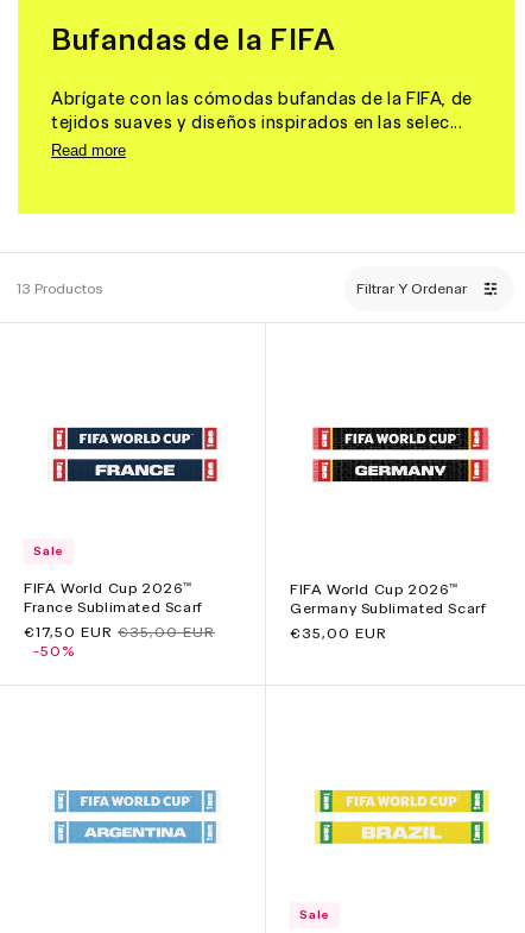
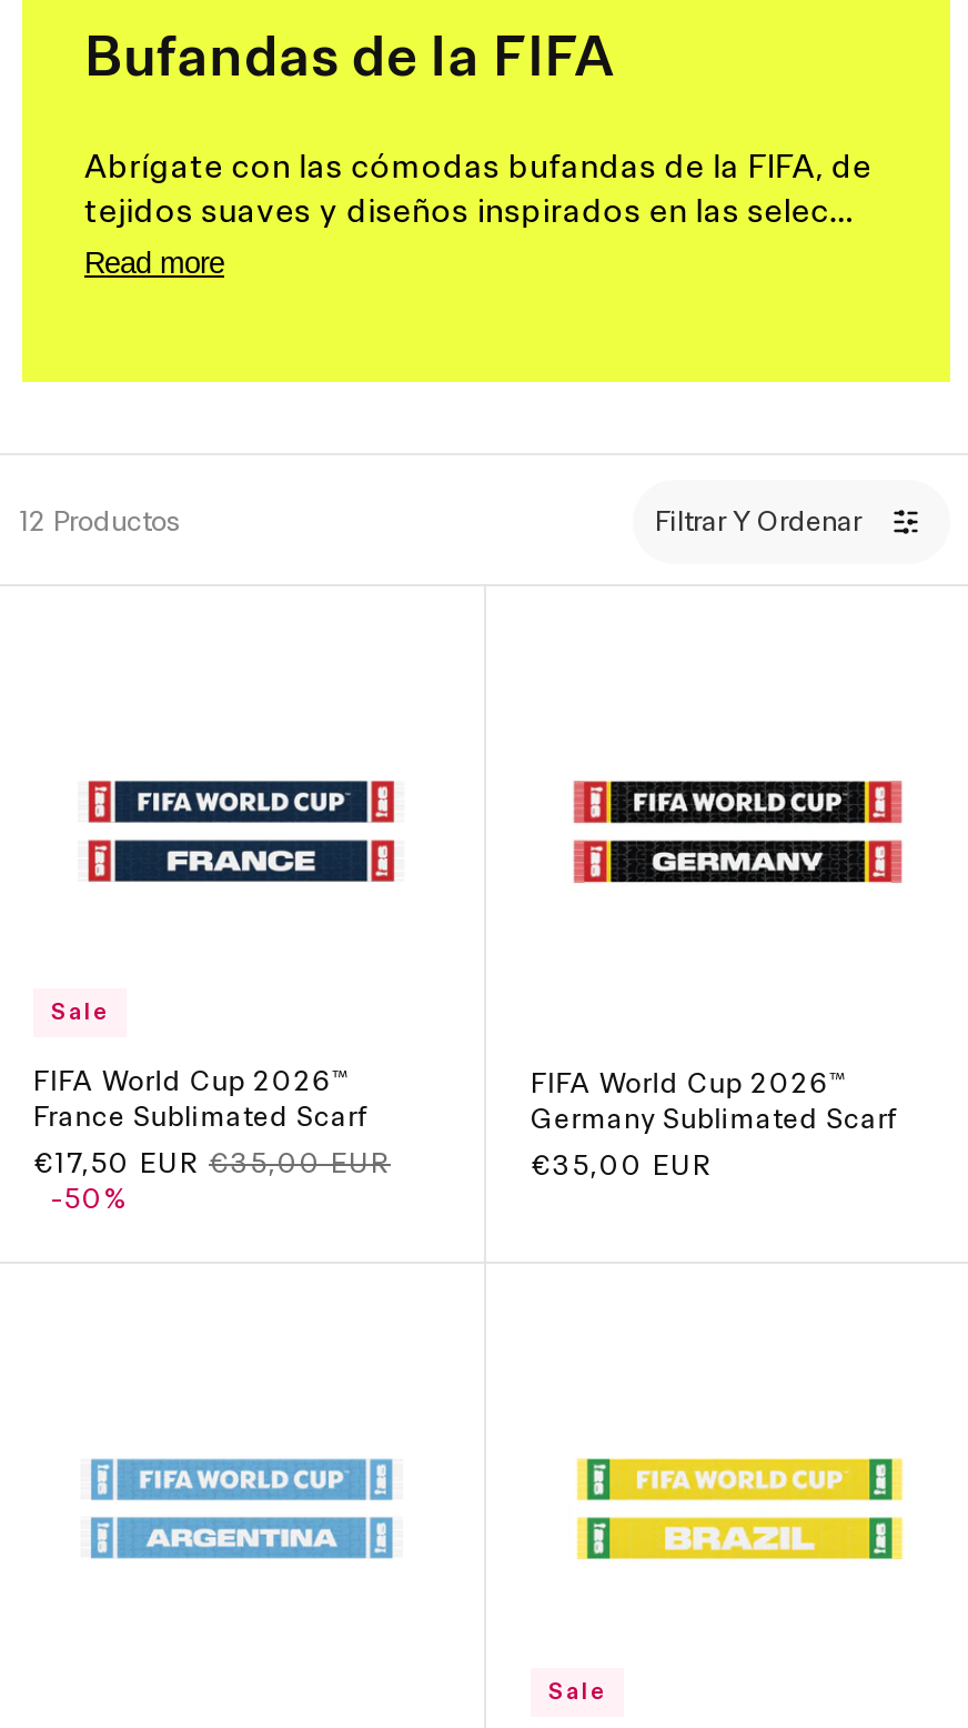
- 13 Productos
+ 12 Productos
